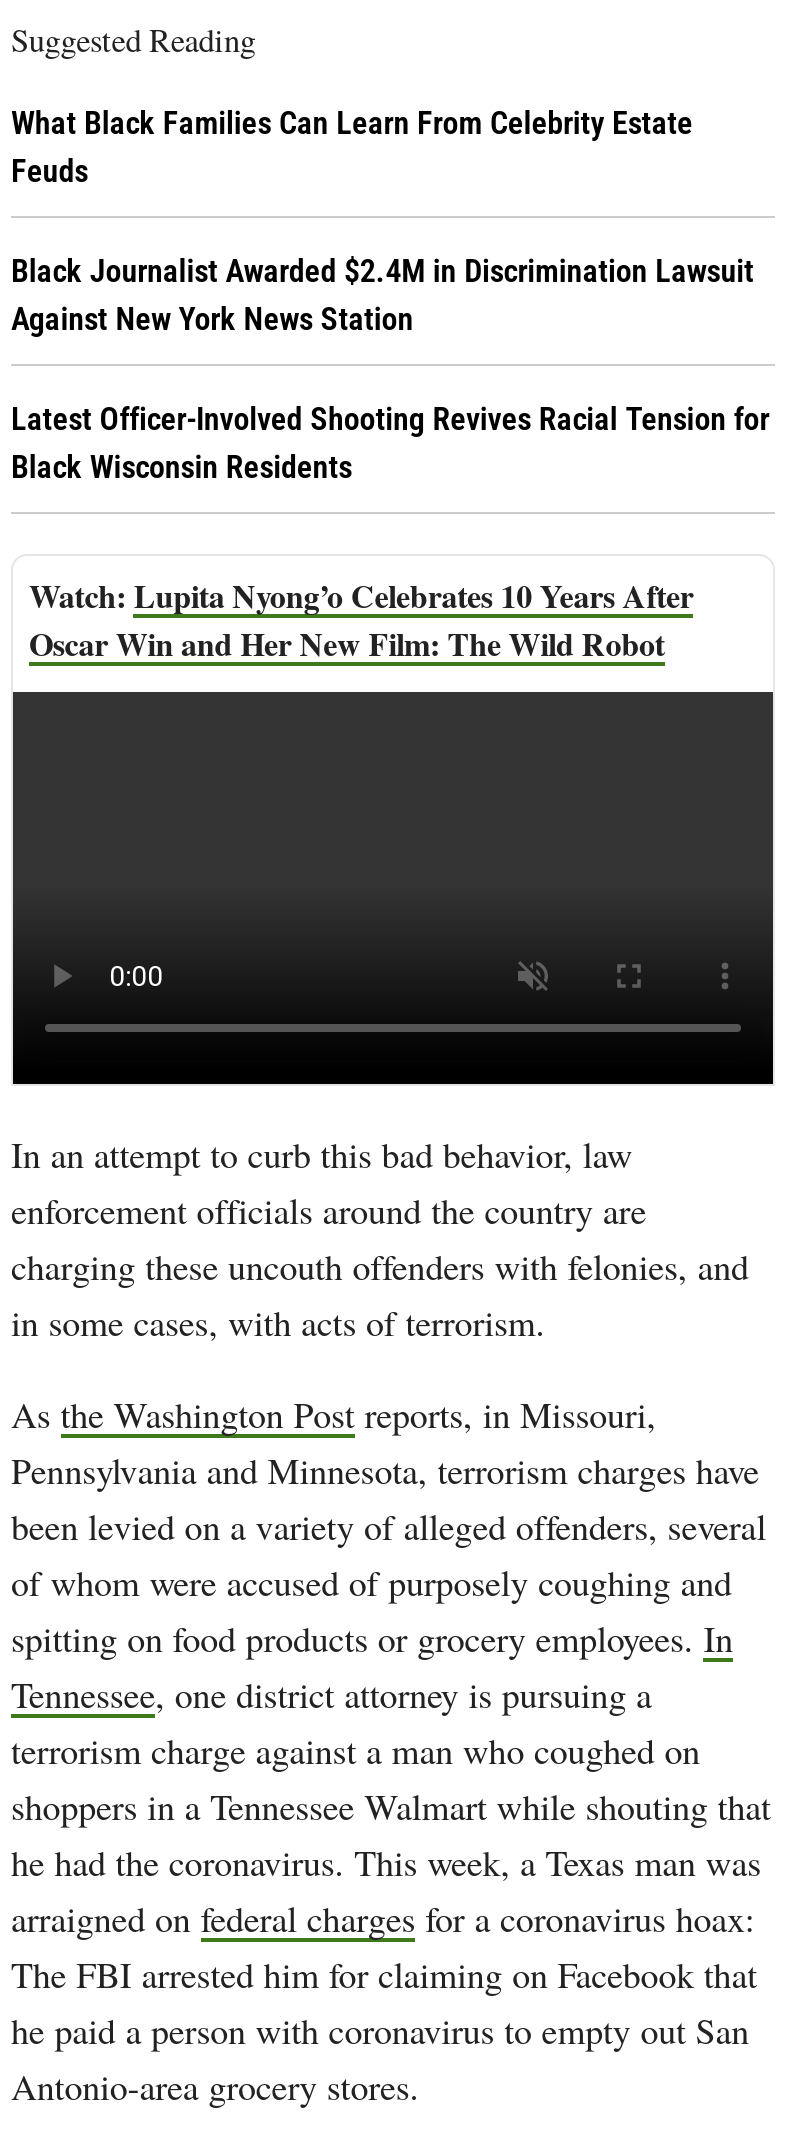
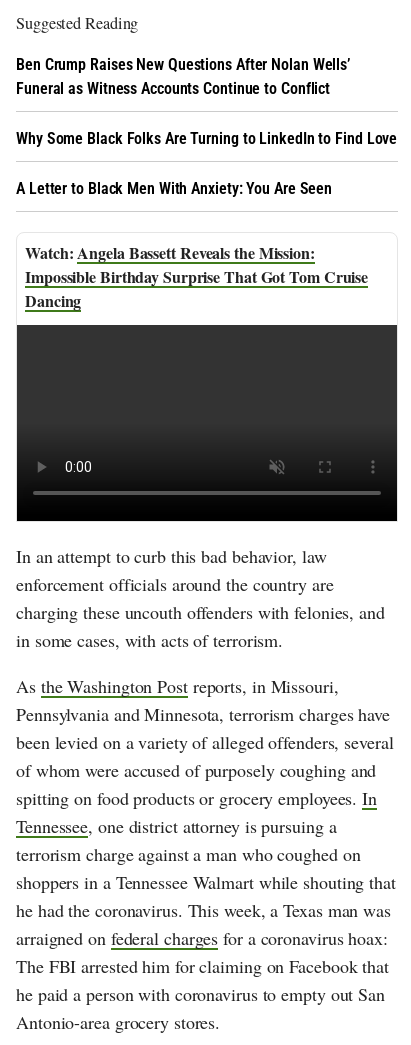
- What Black Families Can Learn From Celebrity Estate
- Feuds
+ Ben Crump Raises New Questions After Nolan Wells’
+ Funeral as Witness Accounts Continue to Conflict

- Black Journalist Awarded $2.4M in Discrimination Lawsuit
- Against New York News Station
+ Why Some Black Folks Are Turning to LinkedIn to Find Love

- Latest Officer-Involved Shooting Revives Racial Tension for
- Black Wisconsin Residents
+ A Letter to Black Men With Anxiety: You Are Seen

- Lupita Nyong’o Celebrates 10 Years After
- Oscar Win and Her New Film: The Wild Robot
+ Angela Bassett Reveals the Mission:
+ Impossible Birthday Surprise That Got Tom Cruise
+ Dancing
